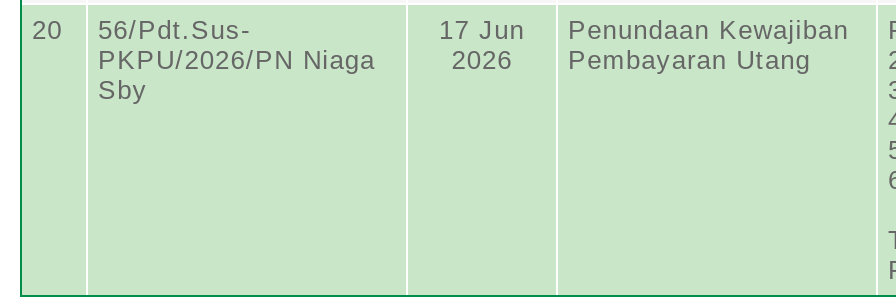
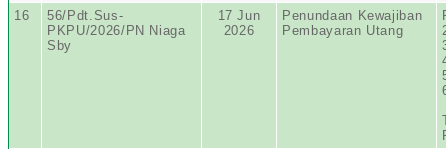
- 20 56/Pdt.Sus-
+ 16 56/Pdt.Sus-
